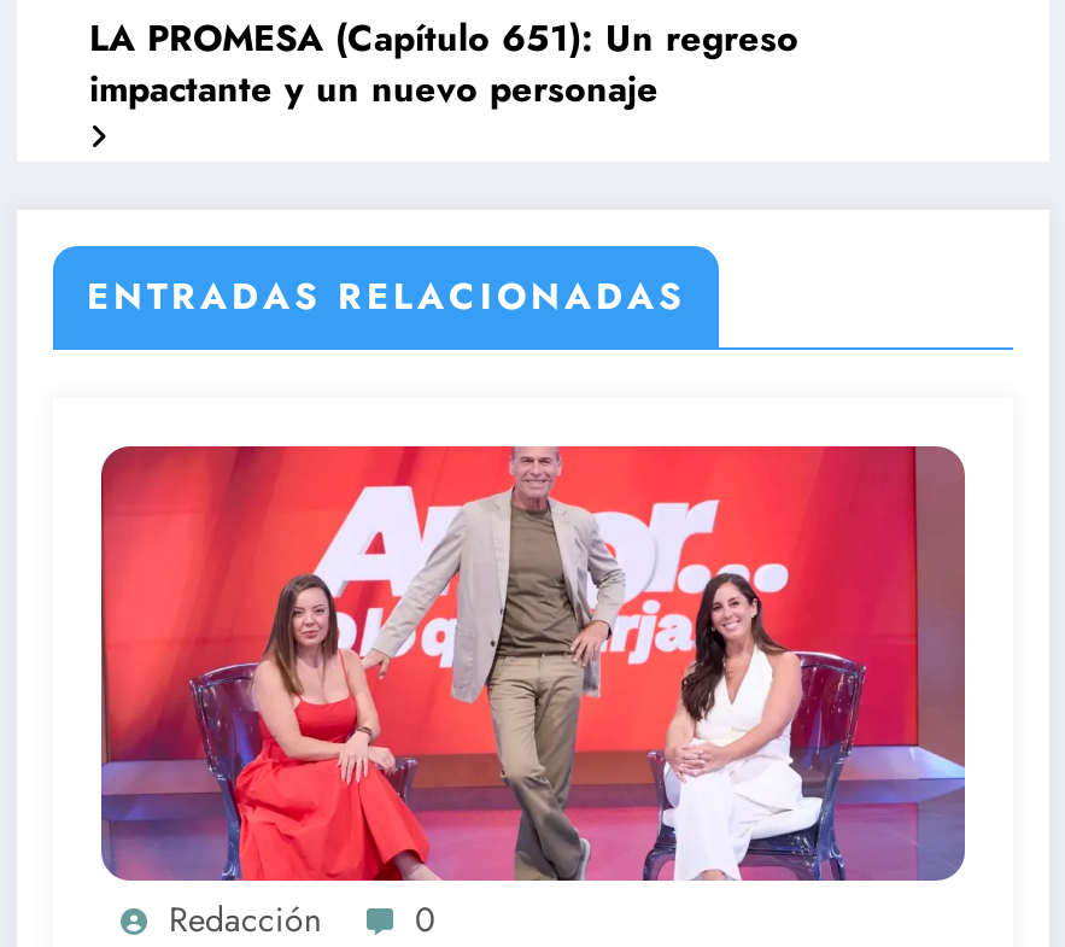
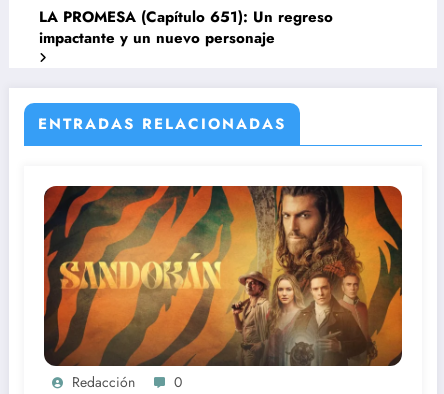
- [image]
+ [image]
